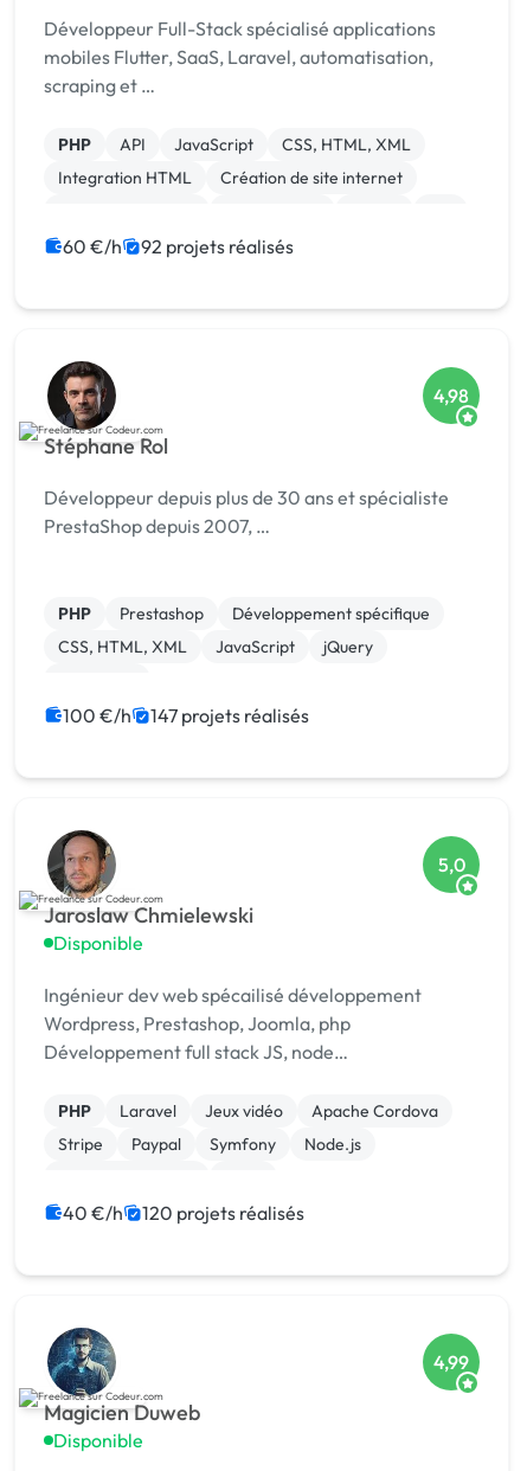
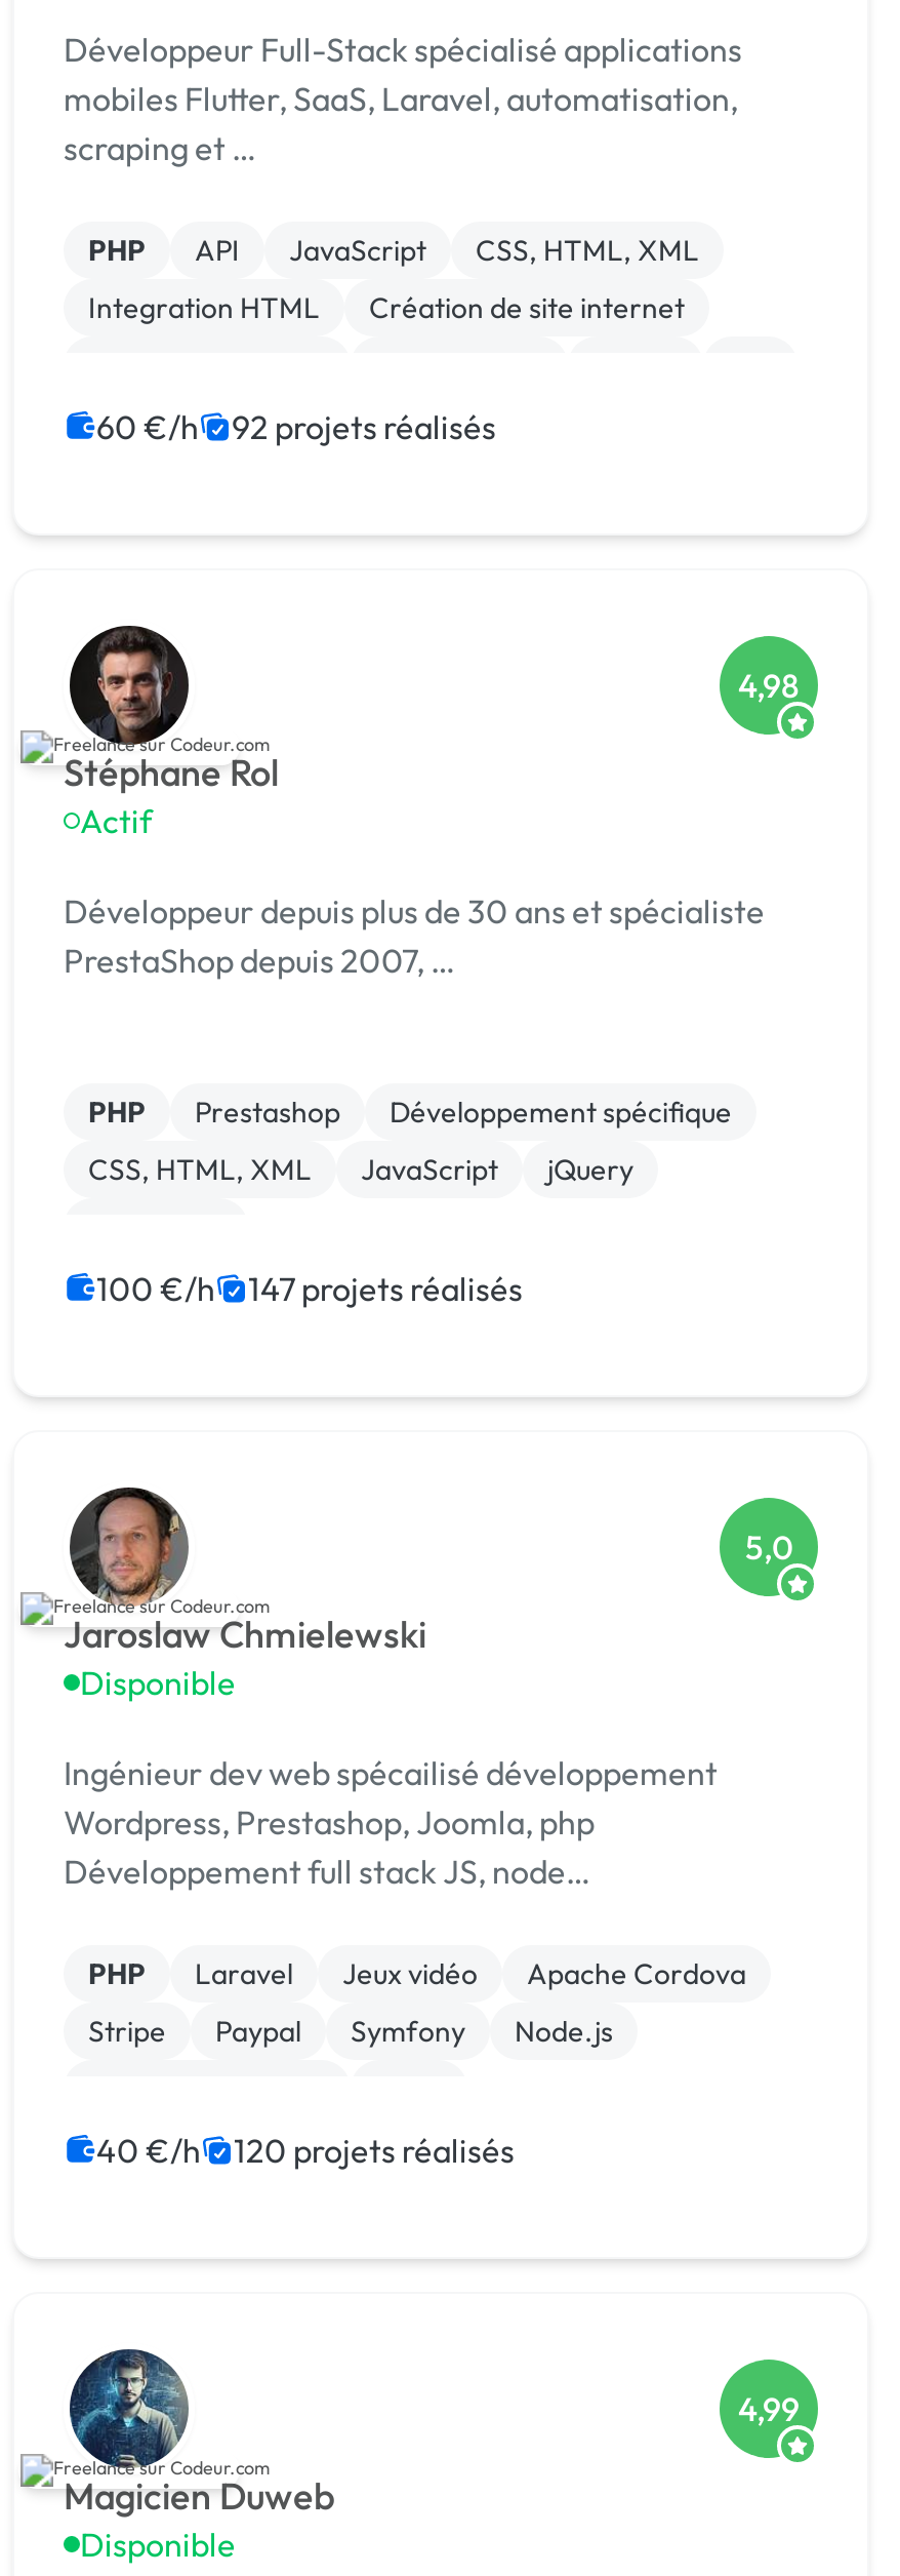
+ Actif
